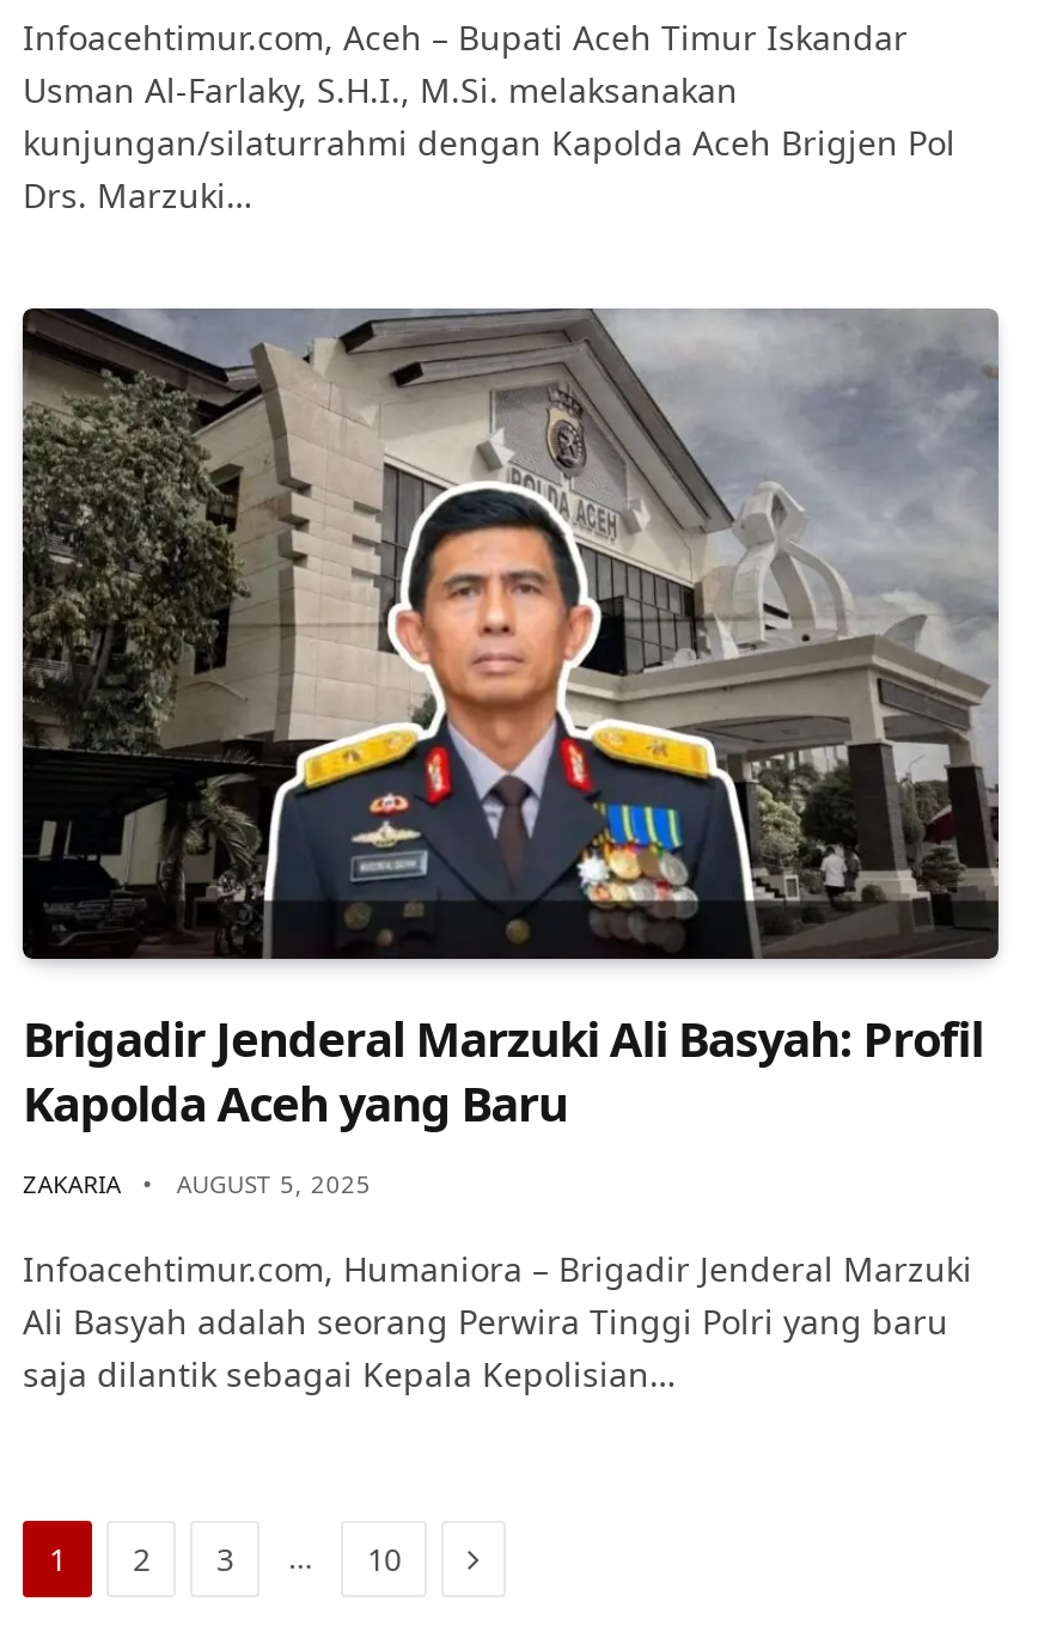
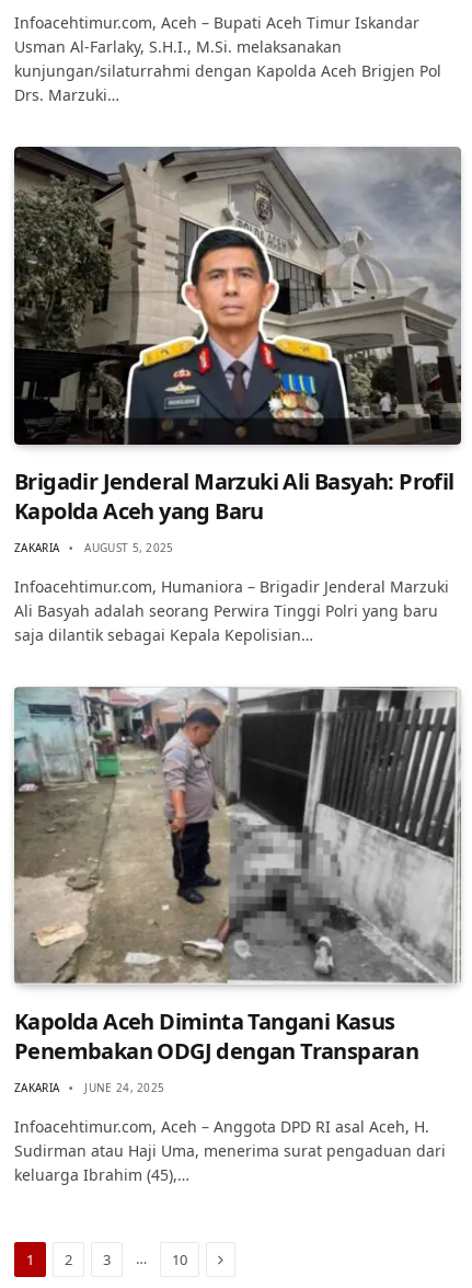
+ [image]
+ Kapolda Aceh Diminta Tangani Kasus
+ Penembakan ODGJ dengan Transparan
+ ZAKARIA
+ JUNE 24, 2025
+ Infoacehtimur.com, Aceh – Anggota DPD RI asal Aceh, H.
+ Sudirman atau Haji Uma, menerima surat pengaduan dari
+ keluarga Ibrahim (45),…
